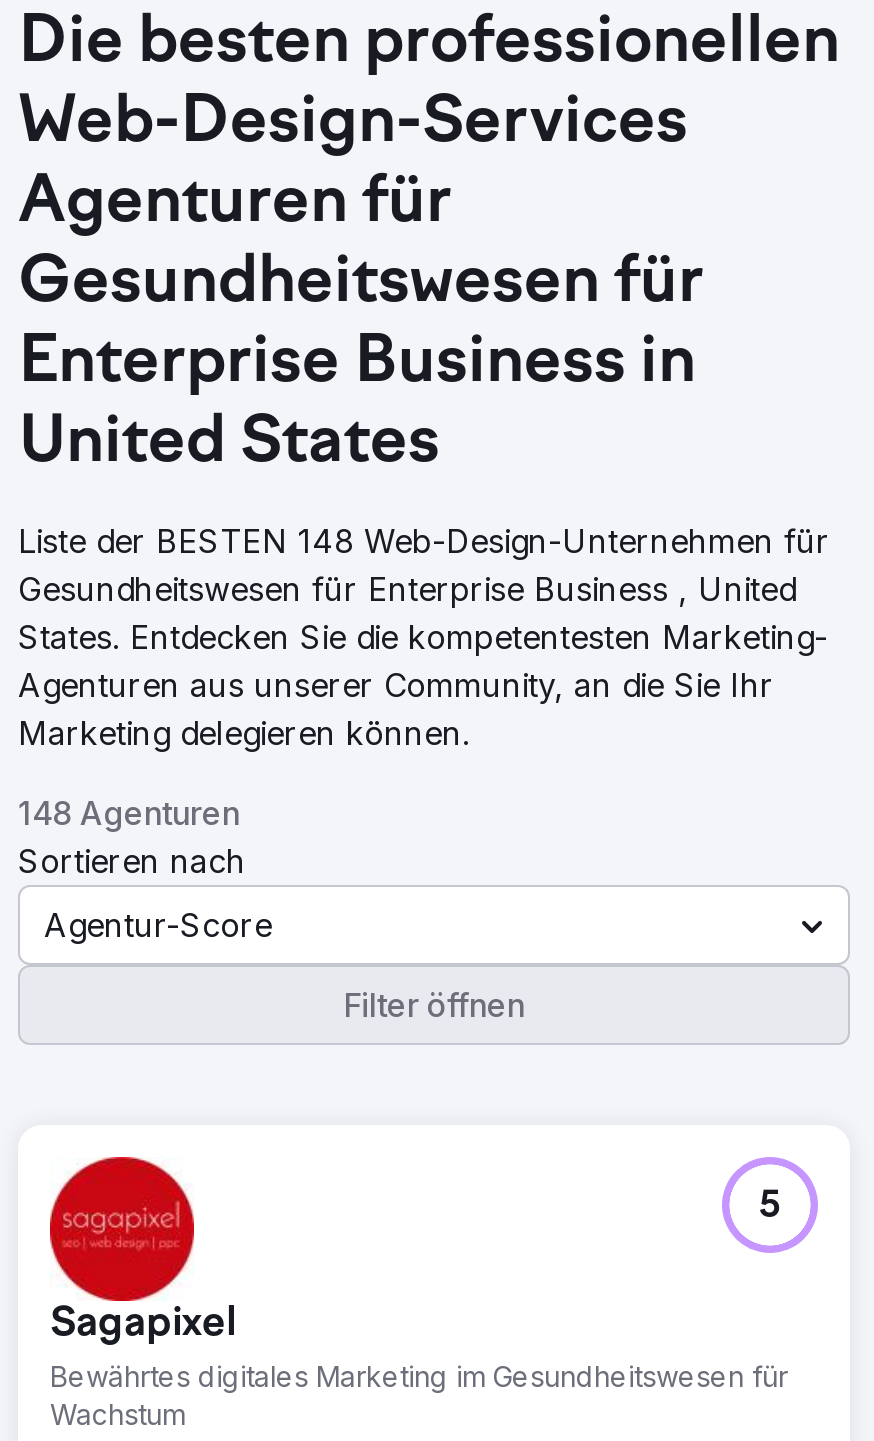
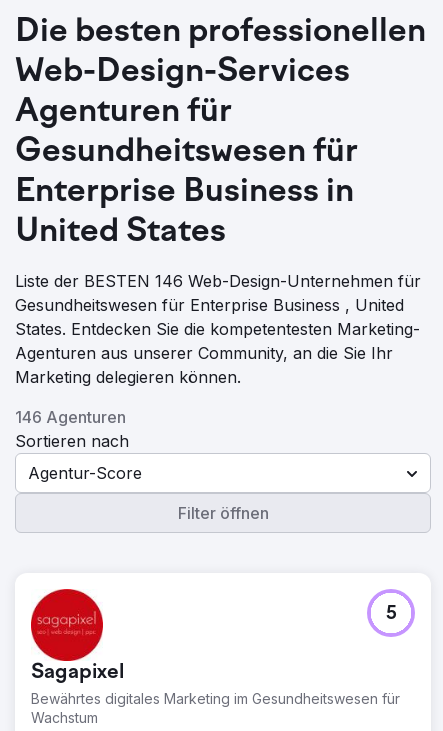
- Liste der BESTEN 148 Web-Design-Unternehmen für
+ Liste der BESTEN 146 Web-Design-Unternehmen für

- 148 Agenturen
+ 146 Agenturen
